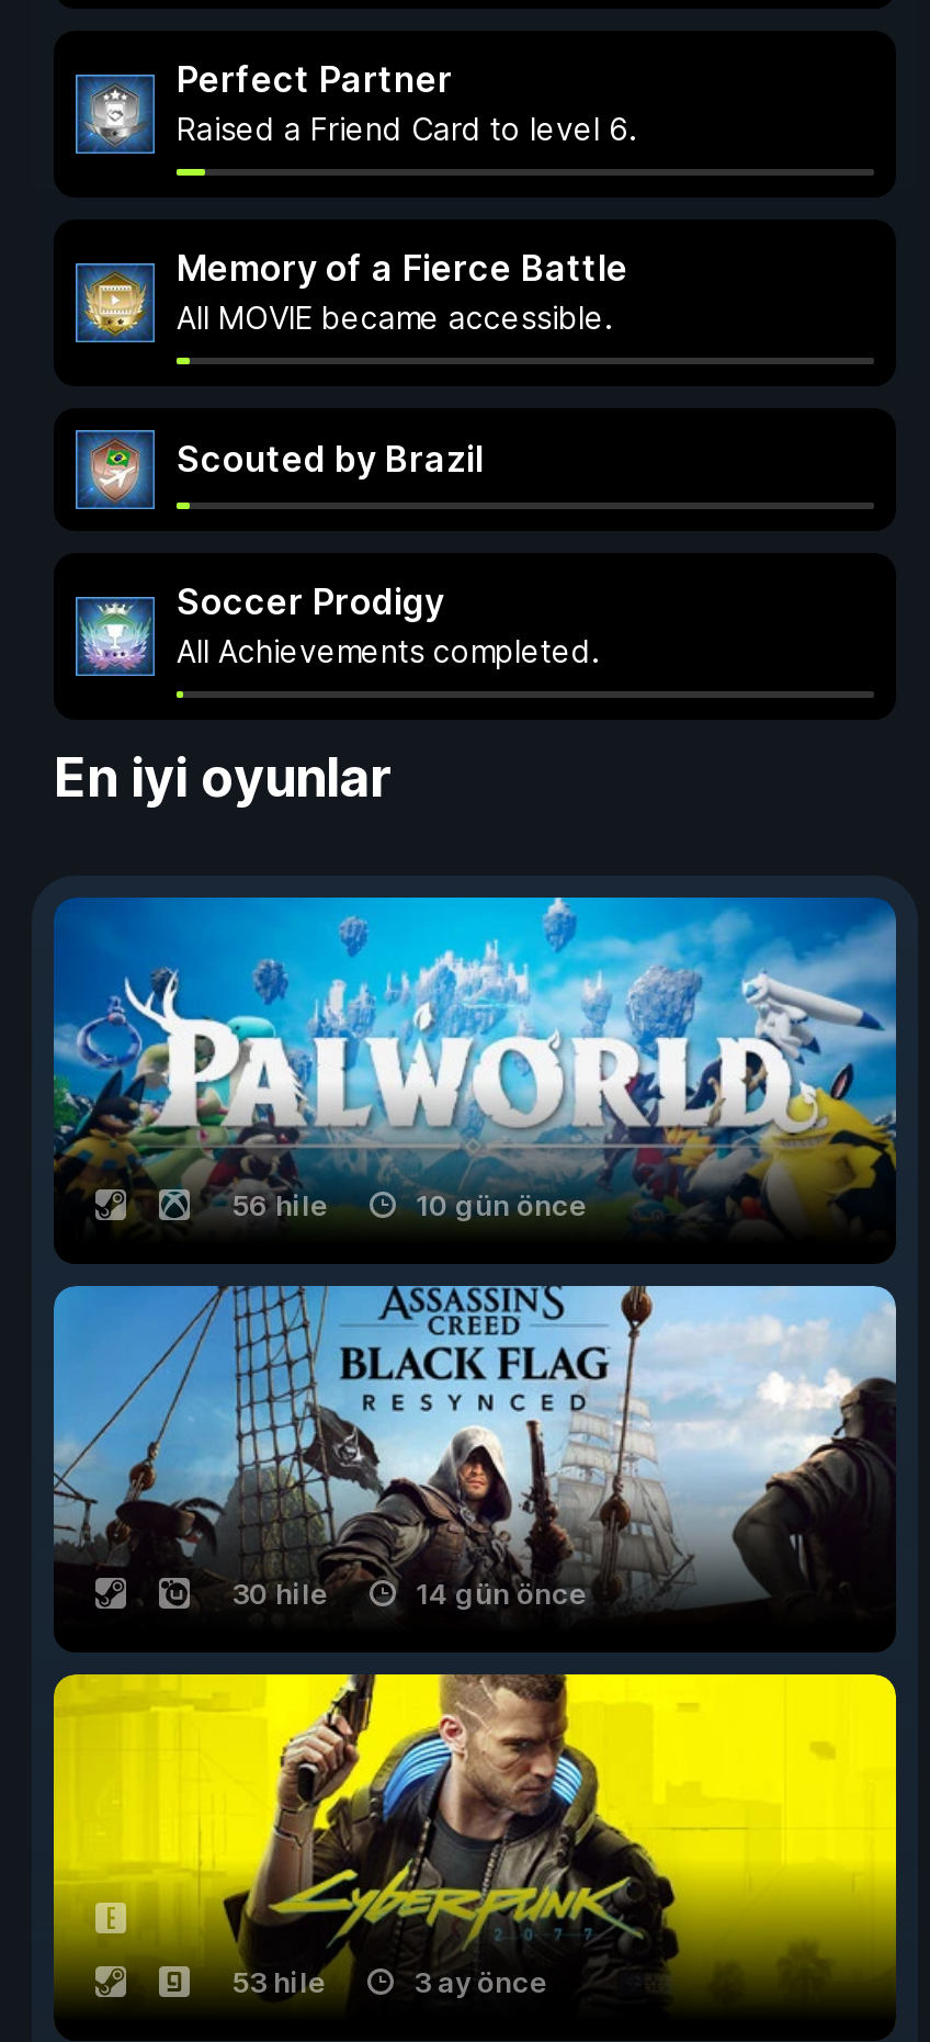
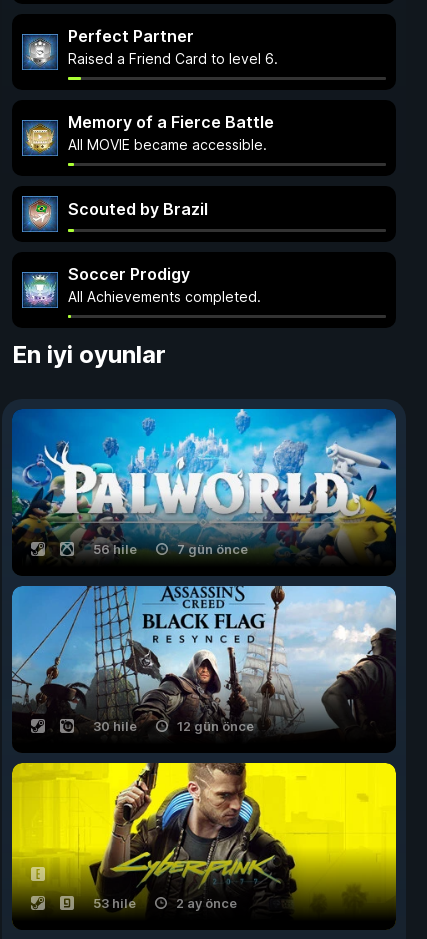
- 10 gün önce
+ 7 gün önce

- 14 gün önce
+ 12 gün önce

- 3 ay önce
+ 2 ay önce
